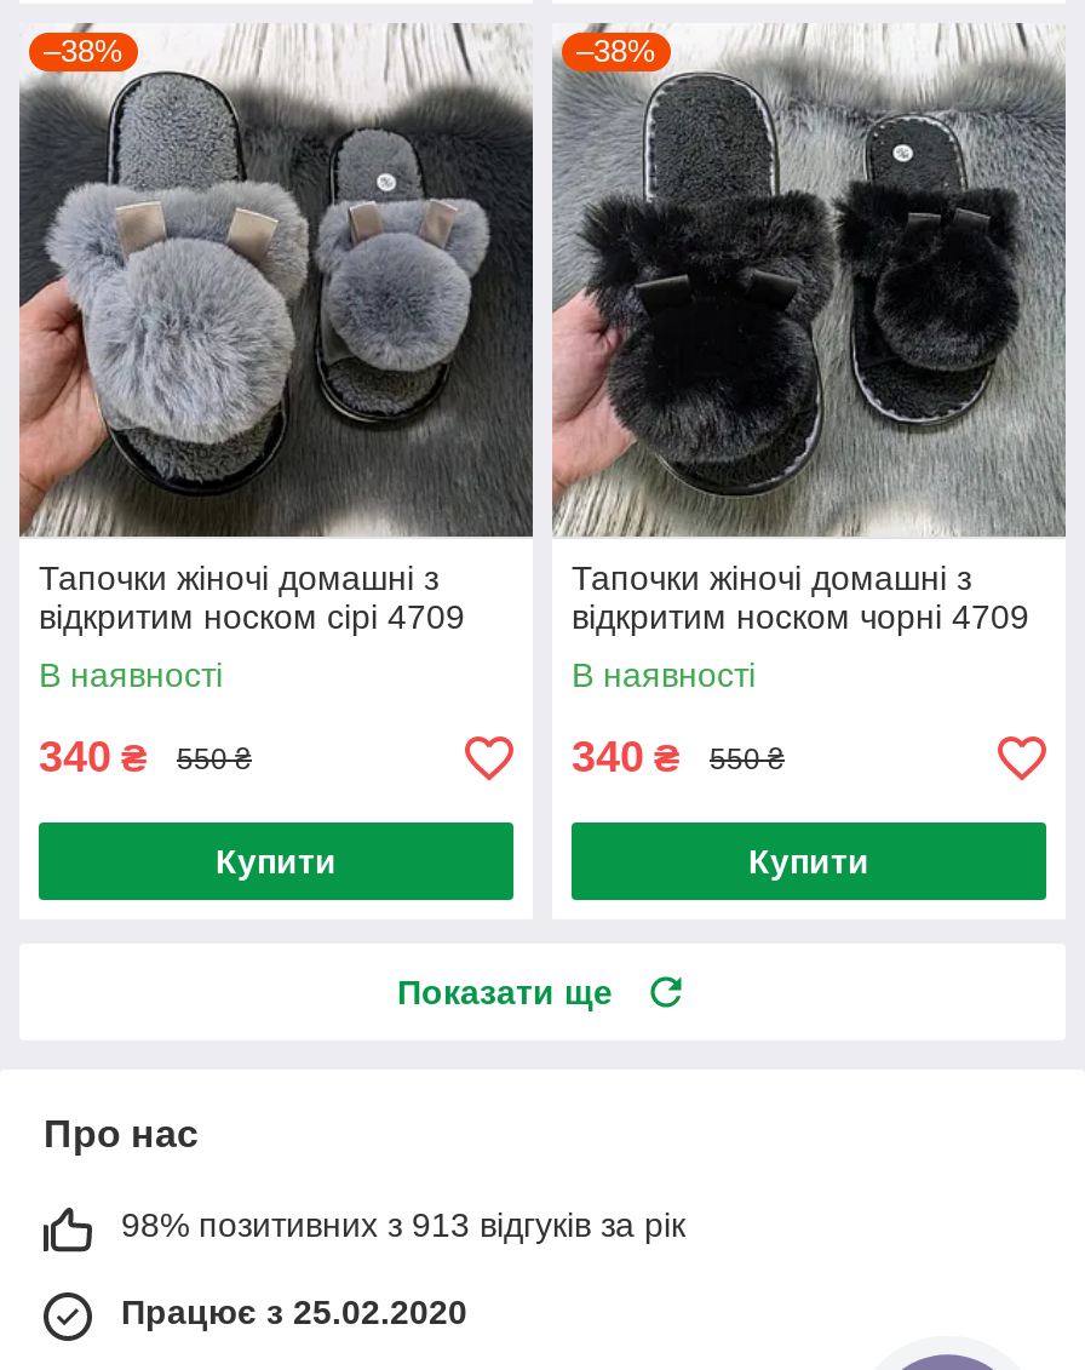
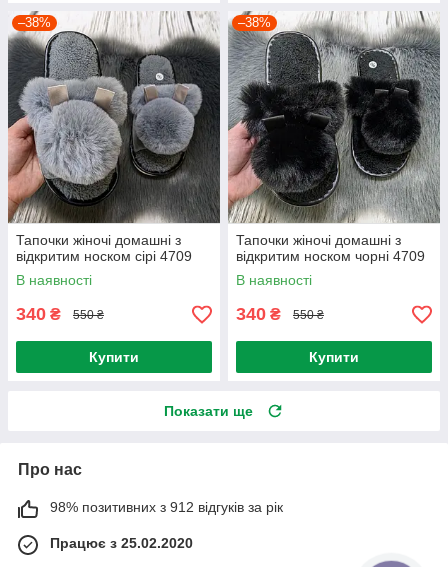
- 98% позитивних з 913 відгуків за рік
+ 98% позитивних з 912 відгуків за рік
